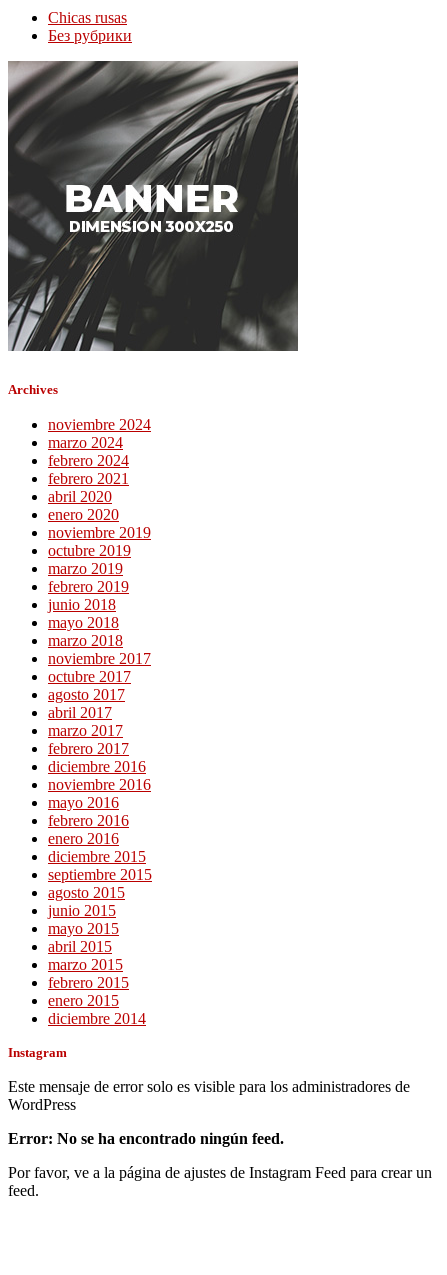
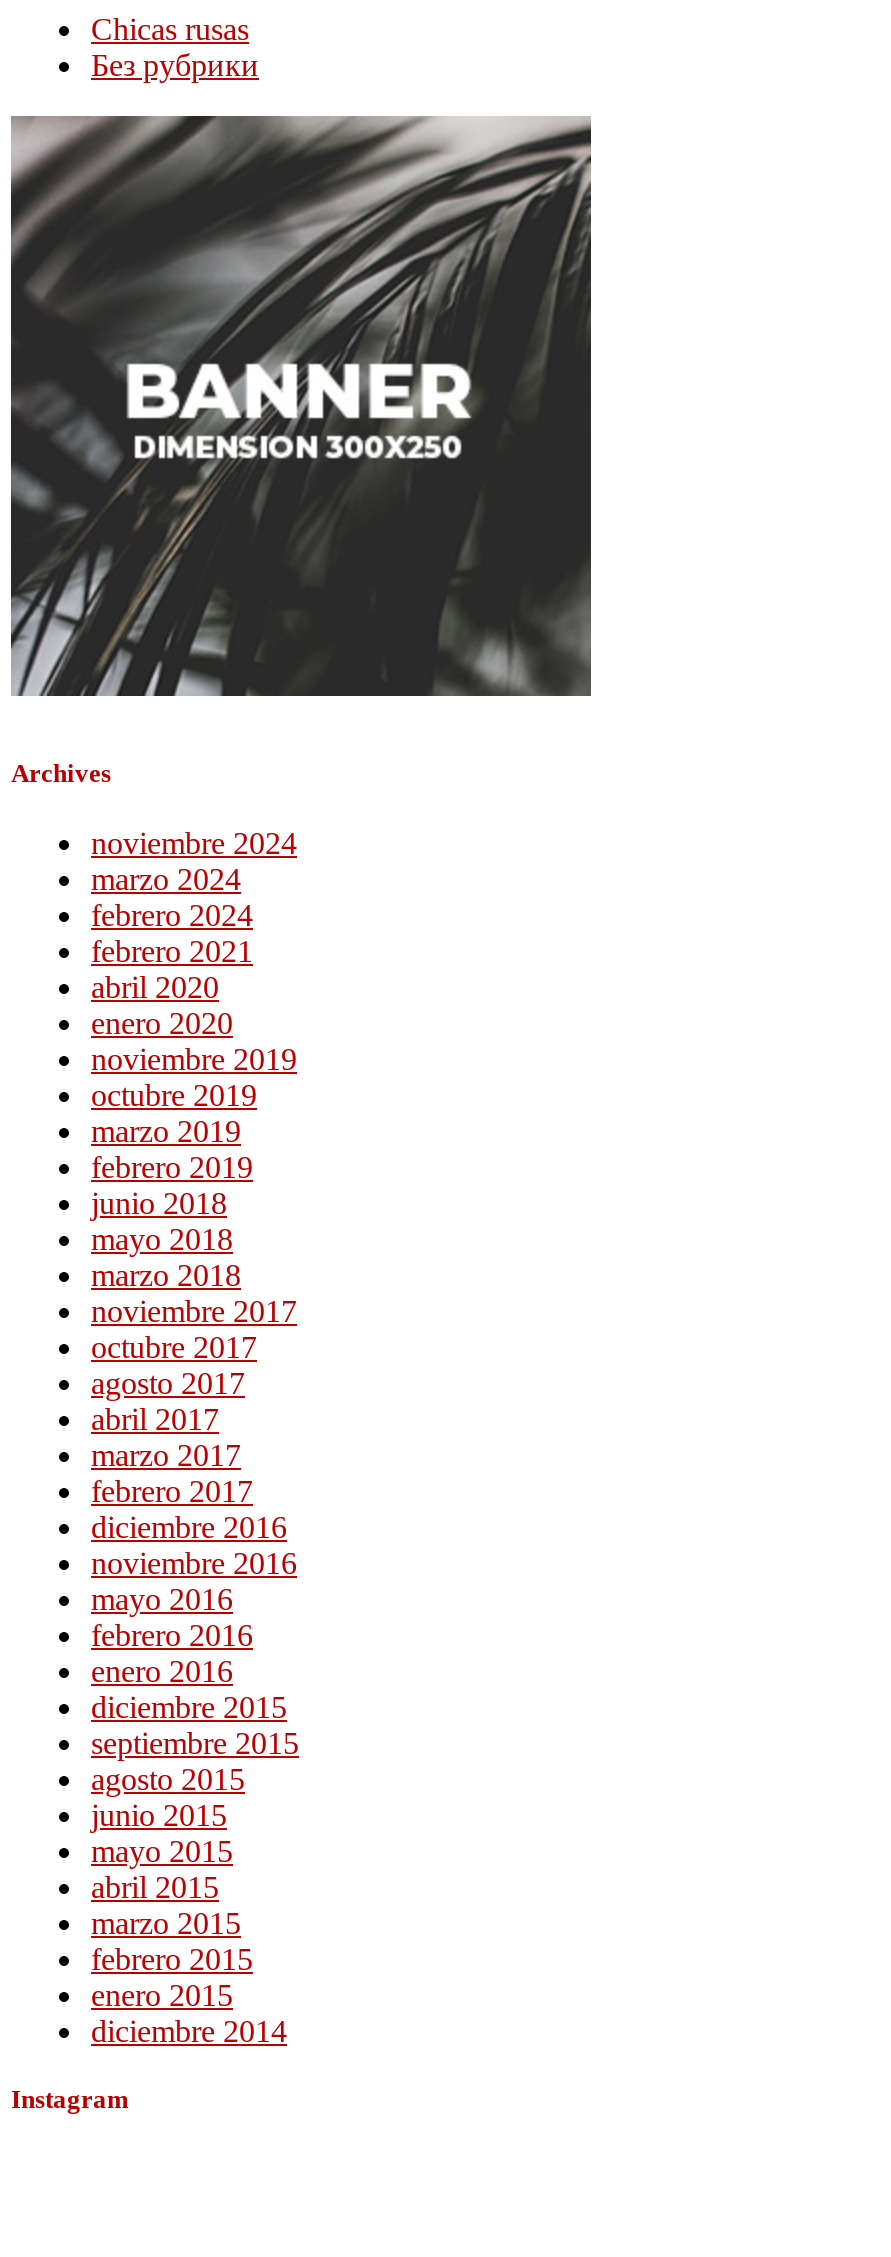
- Este mensaje de error solo es visible para los administradores de
- WordPress
- Error: No se ha encontrado ningún feed.
- Por favor, ve a la página de ajustes de Instagram Feed para crear un
- feed.
